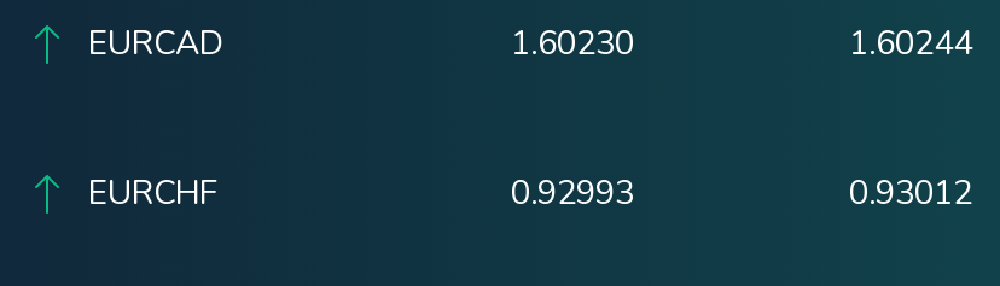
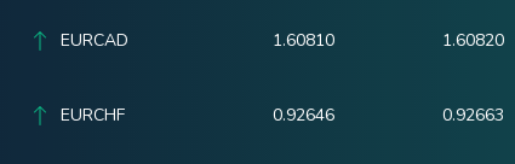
- 1.60230
+ 1.60810

- 1.60244
+ 1.60820

- 0.92993
+ 0.92646

- 0.93012
+ 0.92663
